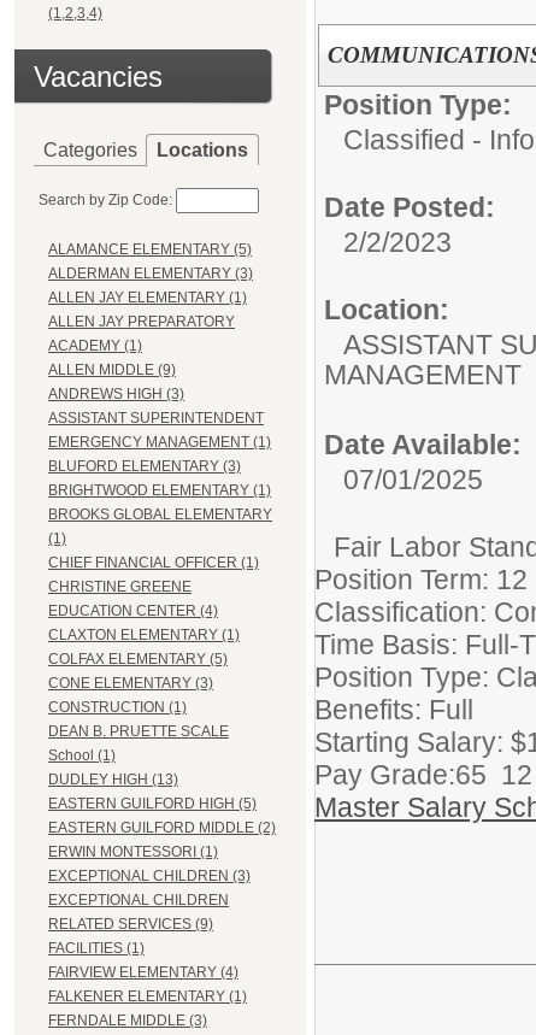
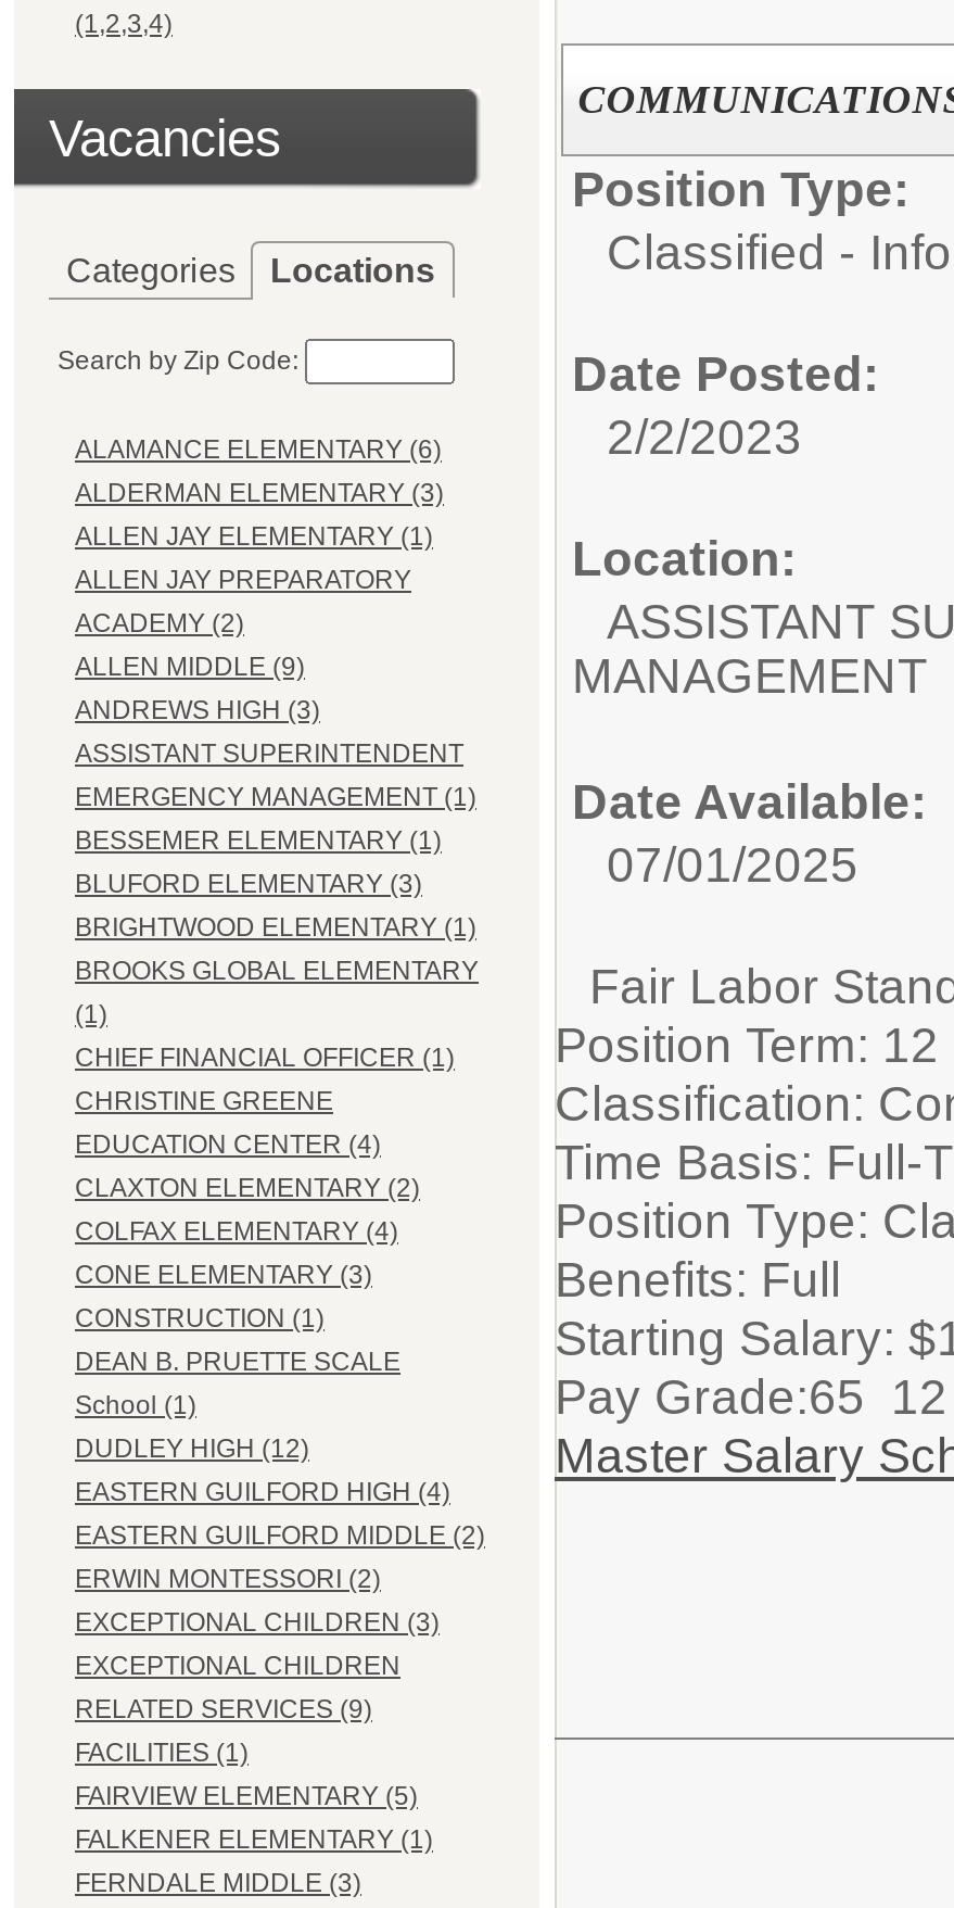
- ALAMANCE ELEMENTARY (5)
+ ALAMANCE ELEMENTARY (6)

- ACADEMY (1)
+ ACADEMY (2)

+ BESSEMER ELEMENTARY (1)

- CLAXTON ELEMENTARY (1)
+ CLAXTON ELEMENTARY (2)

- COLFAX ELEMENTARY (5)
+ COLFAX ELEMENTARY (4)

- DUDLEY HIGH (13)
+ DUDLEY HIGH (12)

- EASTERN GUILFORD HIGH (5)
+ EASTERN GUILFORD HIGH (4)

- ERWIN MONTESSORI (1)
+ ERWIN MONTESSORI (2)

- FAIRVIEW ELEMENTARY (4)
+ FAIRVIEW ELEMENTARY (5)
